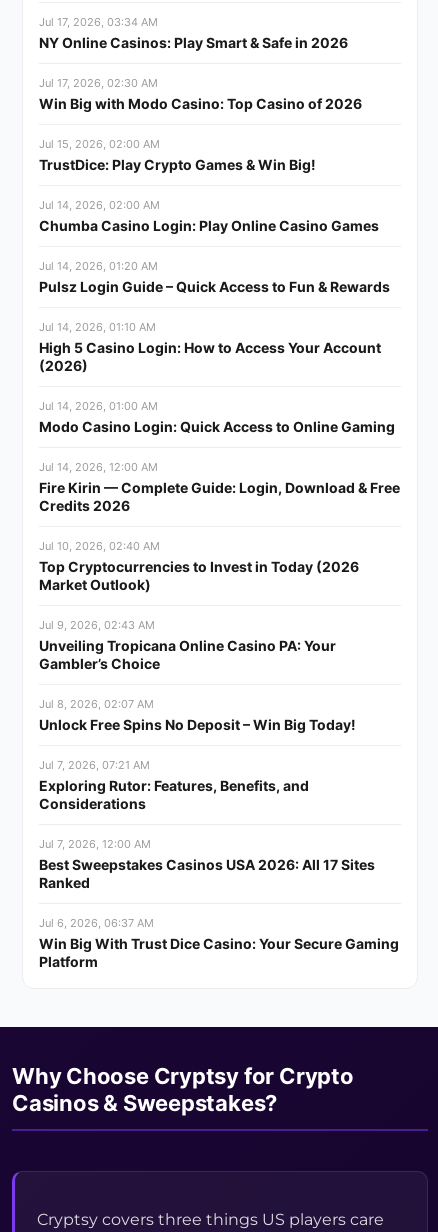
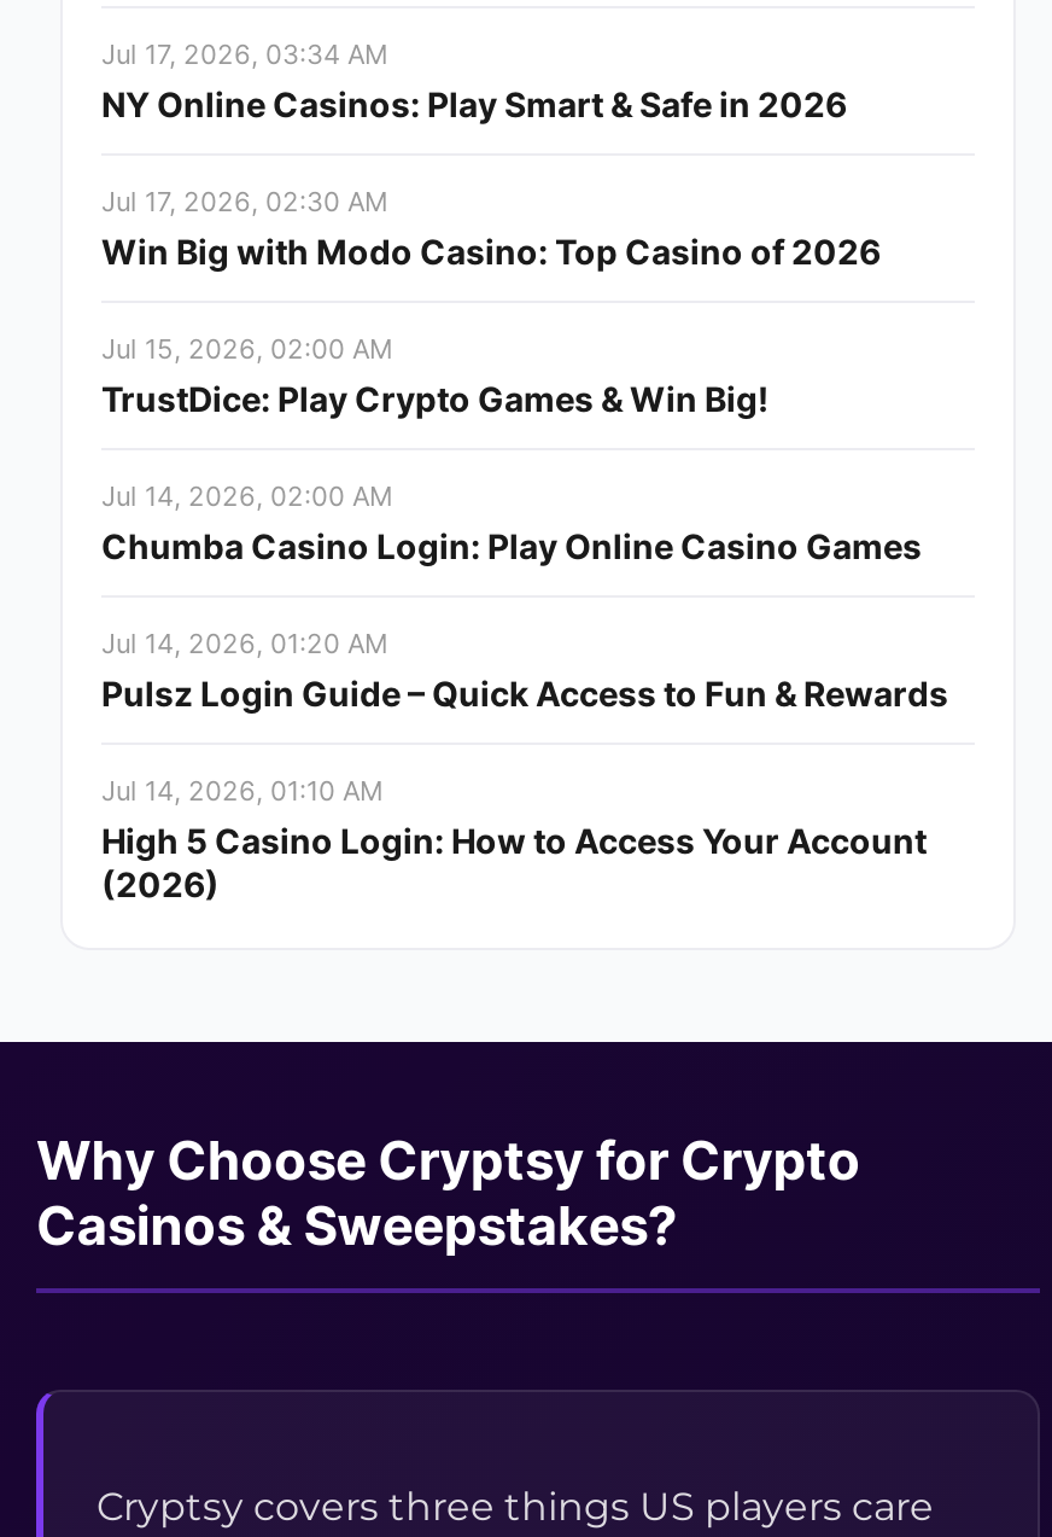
- Jul 14, 2026, 01:00 AM
- Modo Casino Login: Quick Access to Online Gaming
- Jul 14, 2026, 12:00 AM
- Fire Kirin — Complete Guide: Login, Download & Free
- Credits 2026
- Jul 10, 2026, 02:40 AM
- Top Cryptocurrencies to Invest in Today (2026
- Market Outlook)
- Jul 9, 2026, 02:43 AM
- Unveiling Tropicana Online Casino PA: Your
- Gambler’s Choice
- Jul 8, 2026, 02:07 AM
- Unlock Free Spins No Deposit – Win Big Today!
- Jul 7, 2026, 07:21 AM
- Exploring Rutor: Features, Benefits, and
- Considerations
- Jul 7, 2026, 12:00 AM
- Best Sweepstakes Casinos USA 2026: All 17 Sites
- Ranked
- Jul 6, 2026, 06:37 AM
- Win Big With Trust Dice Casino: Your Secure Gaming
- Platform
